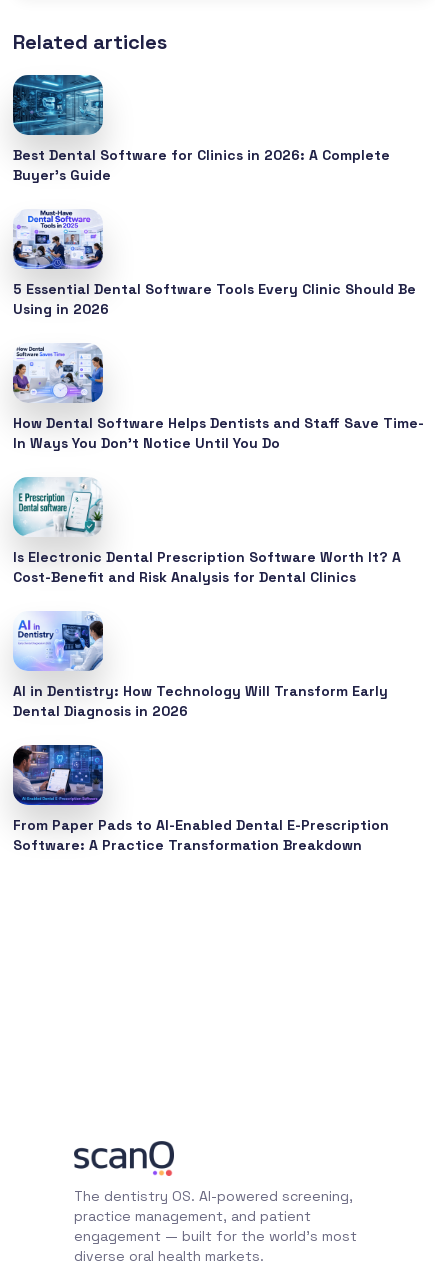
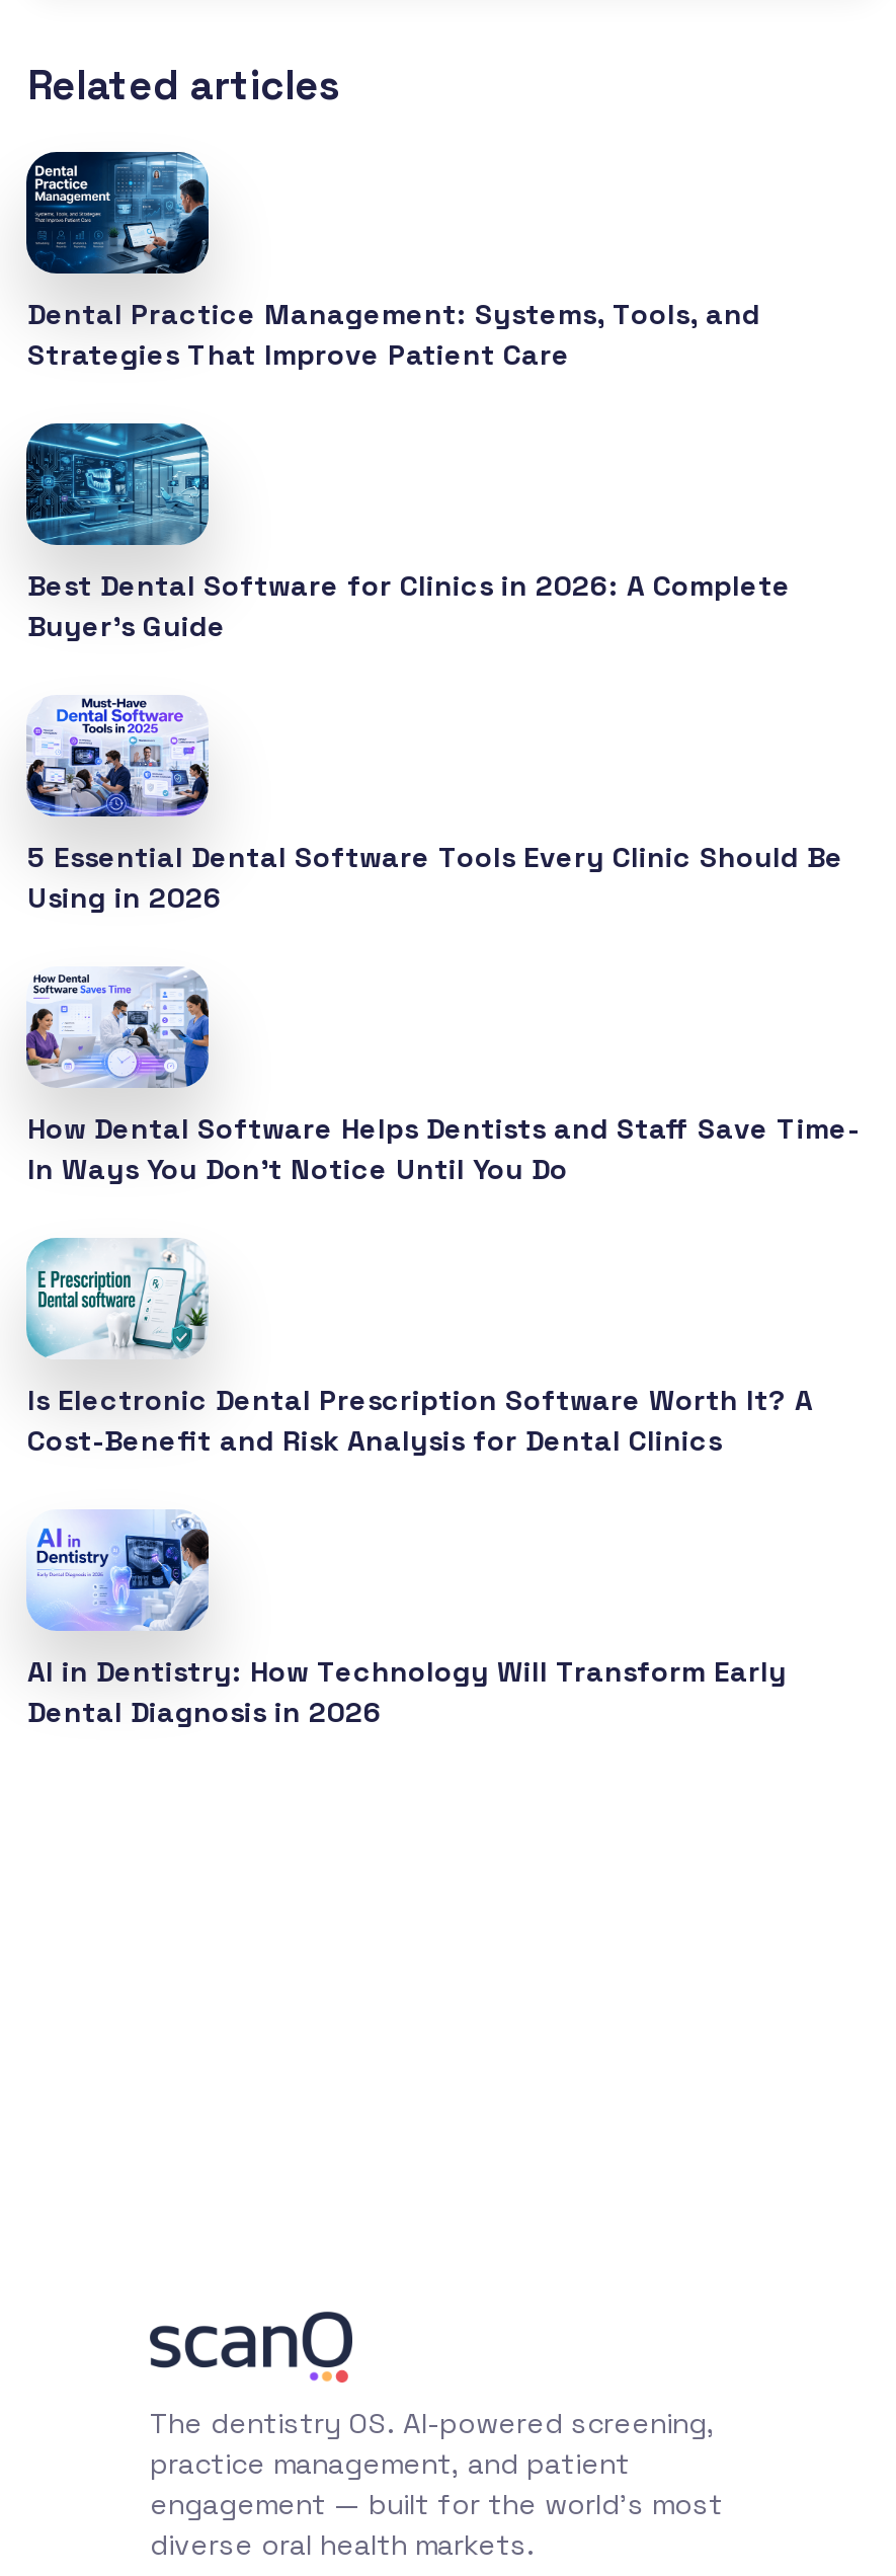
+ [image]
+ Dental Practice Management: Systems, Tools, and
+ Strategies That Improve Patient Care

moved down: [image] | Best Dental Software for Clinics in 2026: A Complete | Buyer’s Guide | ... | AI in Dentistry: How Technology Will Transform Early | Dental Diagnosis in 2026

- [image]
- From Paper Pads to AI-Enabled Dental E-Prescription
- Software: A Practice Transformation Breakdown
